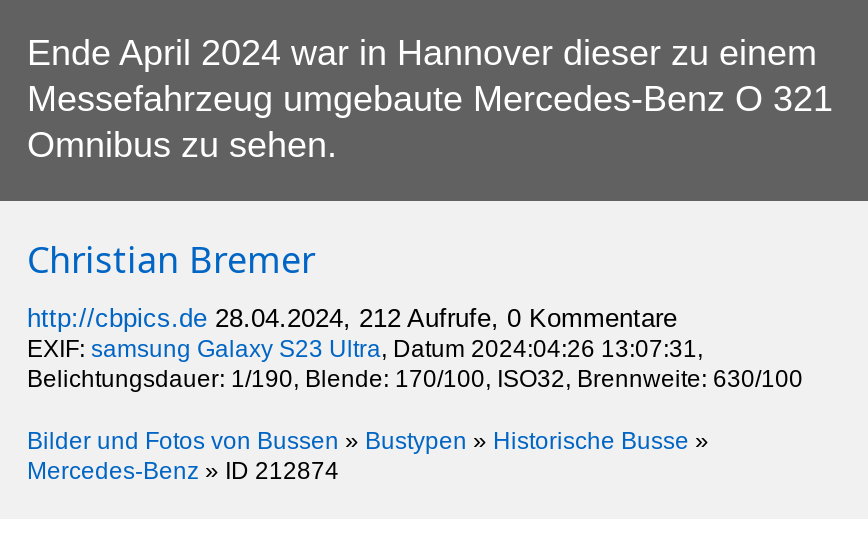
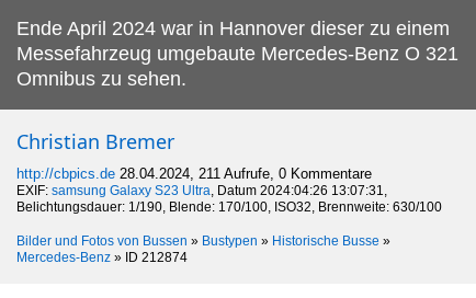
- http://cbpics.de 28.04.2024, 212 Aufrufe, 0 Kommentare
+ http://cbpics.de 28.04.2024, 211 Aufrufe, 0 Kommentare
